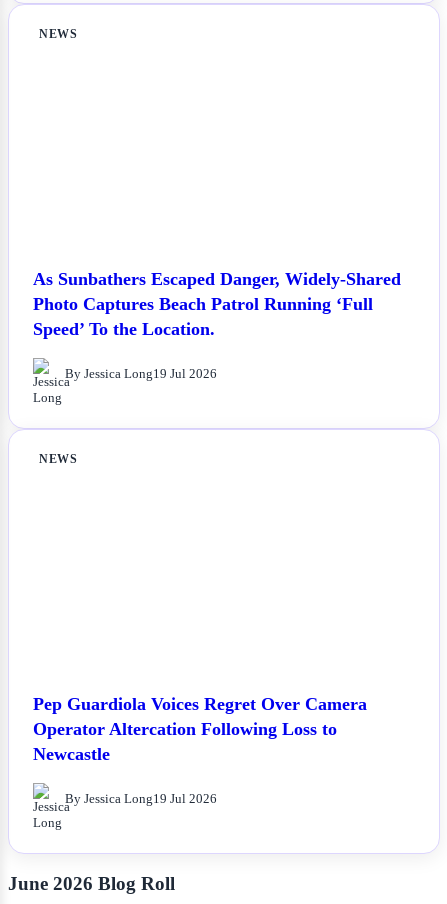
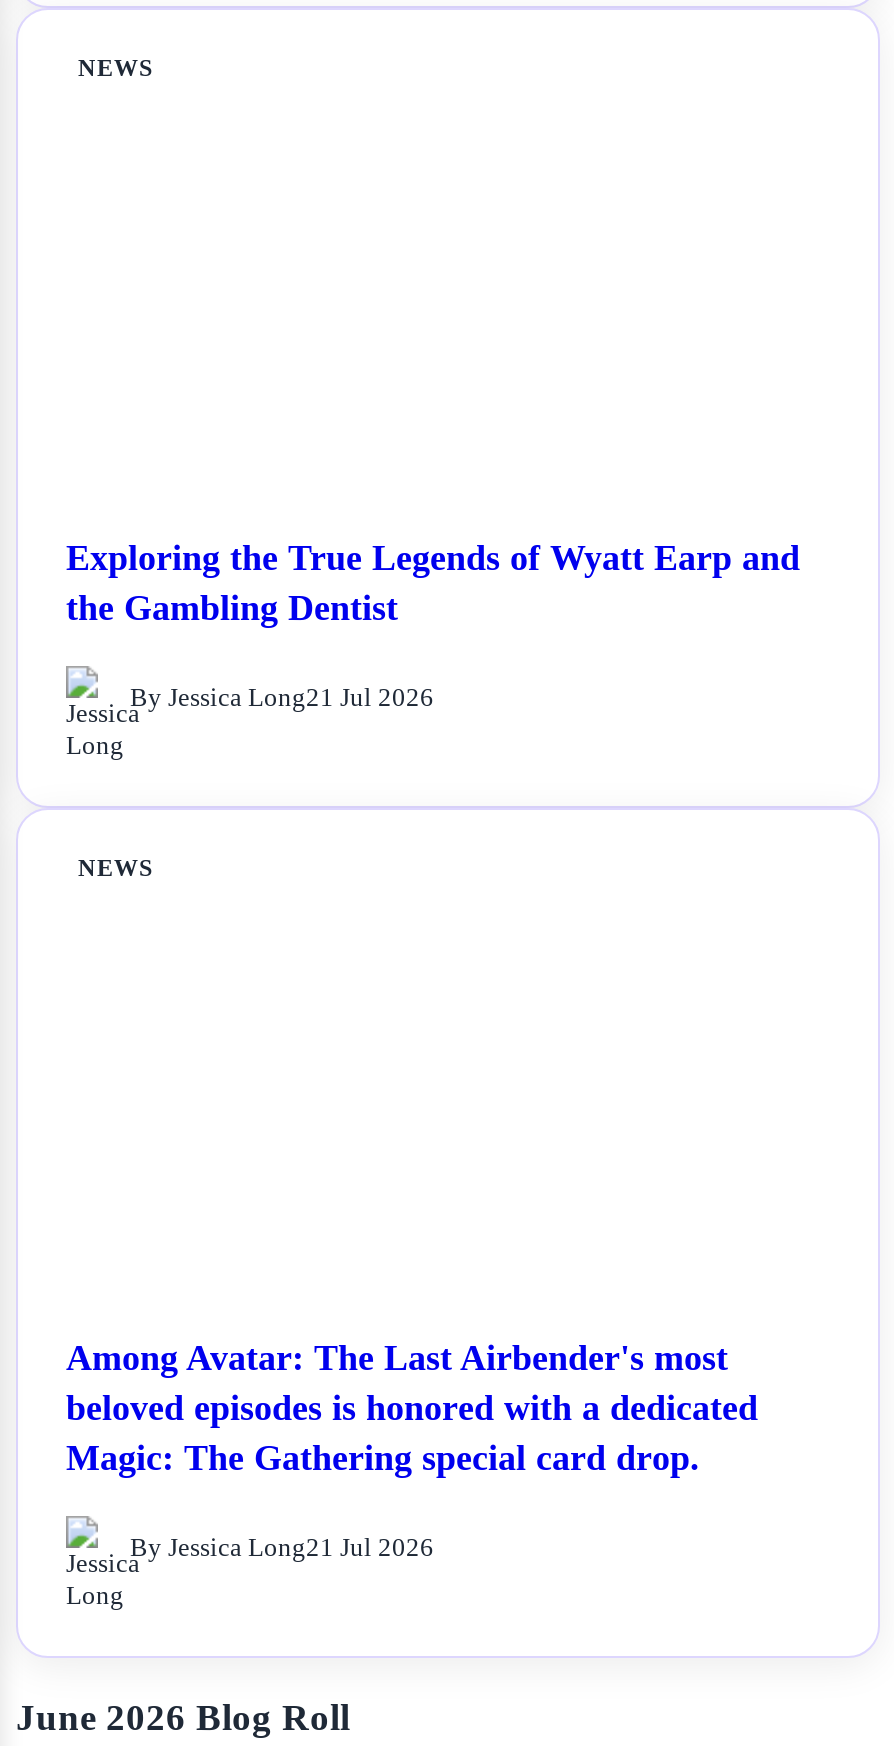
- As Sunbathers Escaped Danger, Widely-Shared
- Photo Captures Beach Patrol Running ‘Full
- Speed’ To the Location.
+ Exploring the True Legends of Wyatt Earp and
+ the Gambling Dentist

- By Jessica Long19 Jul 2026
+ By Jessica Long21 Jul 2026

- Pep Guardiola Voices Regret Over Camera
- Operator Altercation Following Loss to
- Newcastle
+ Among Avatar: The Last Airbender's most
+ beloved episodes is honored with a dedicated
+ Magic: The Gathering special card drop.

- By Jessica Long19 Jul 2026
+ By Jessica Long21 Jul 2026
